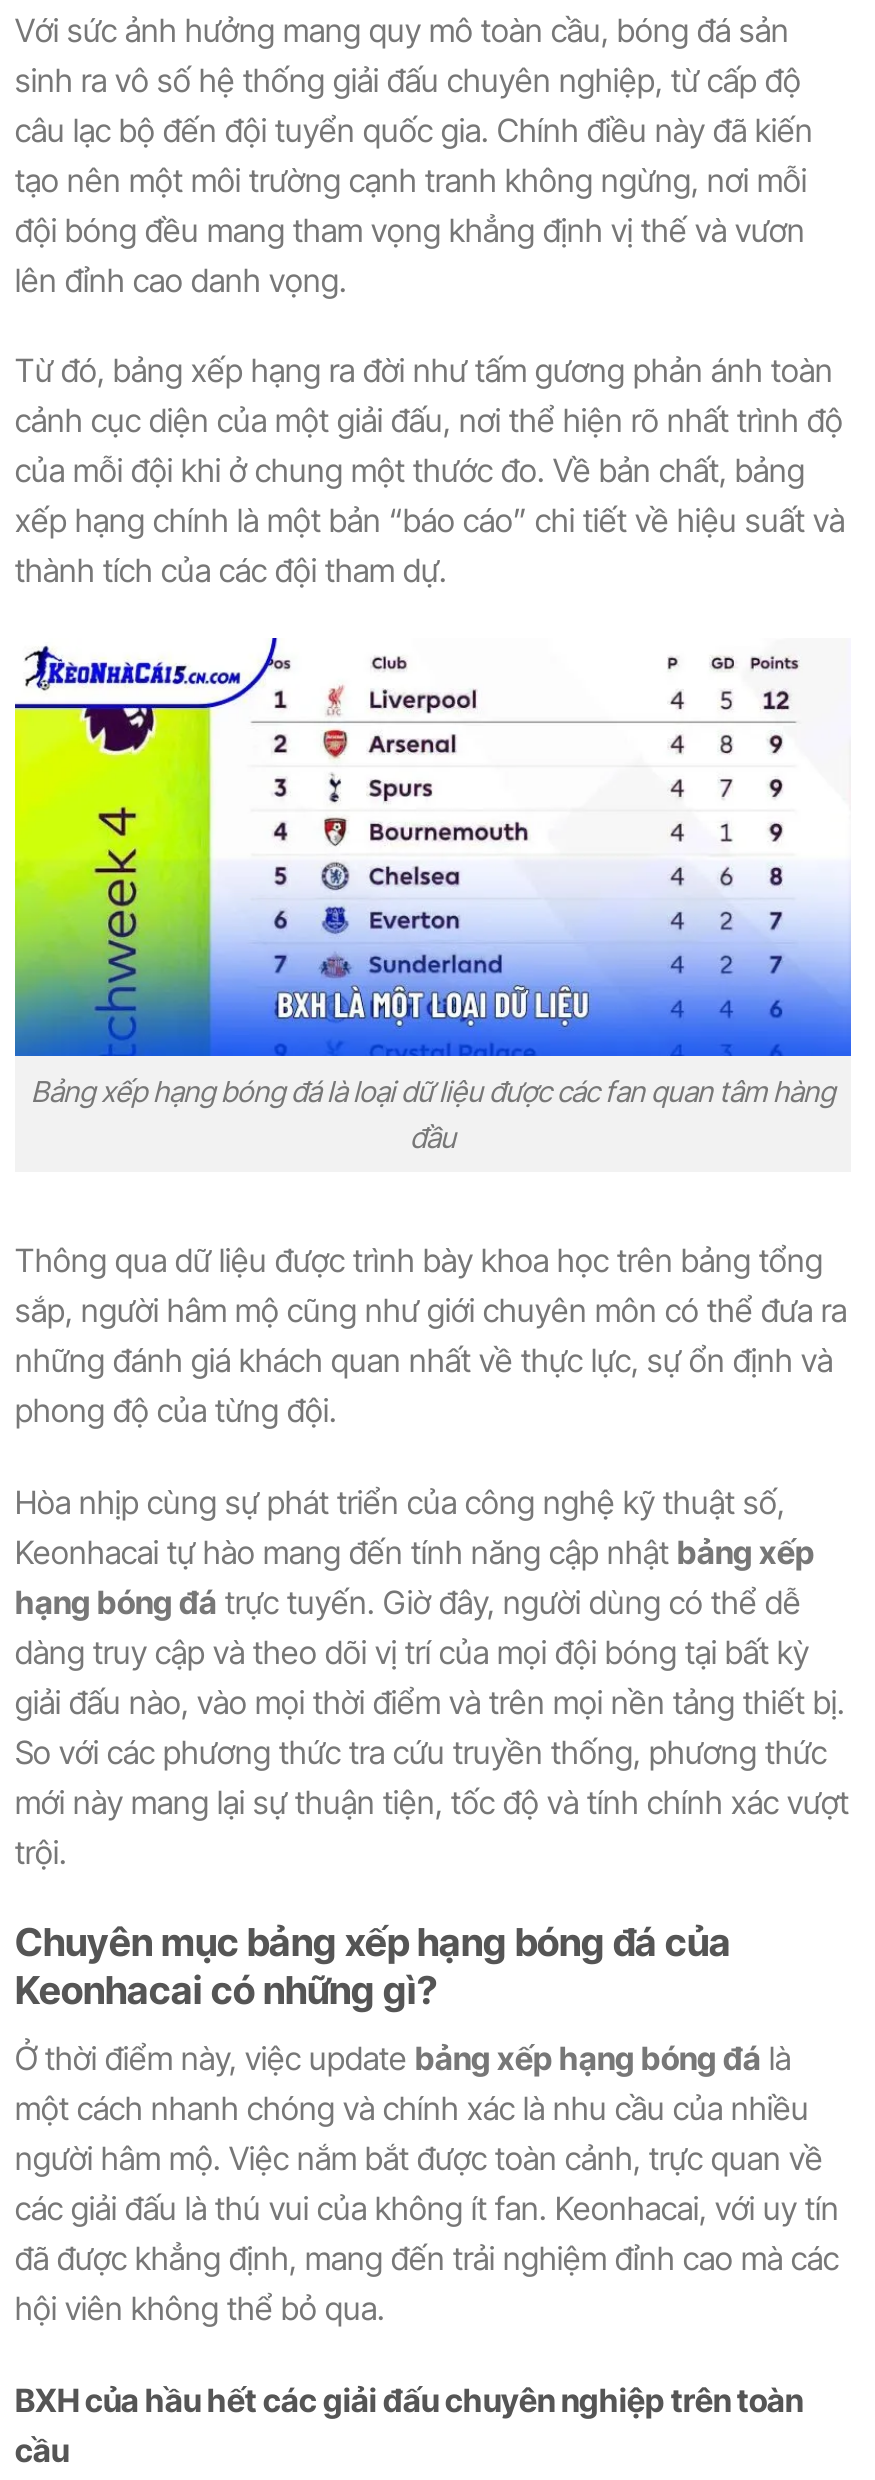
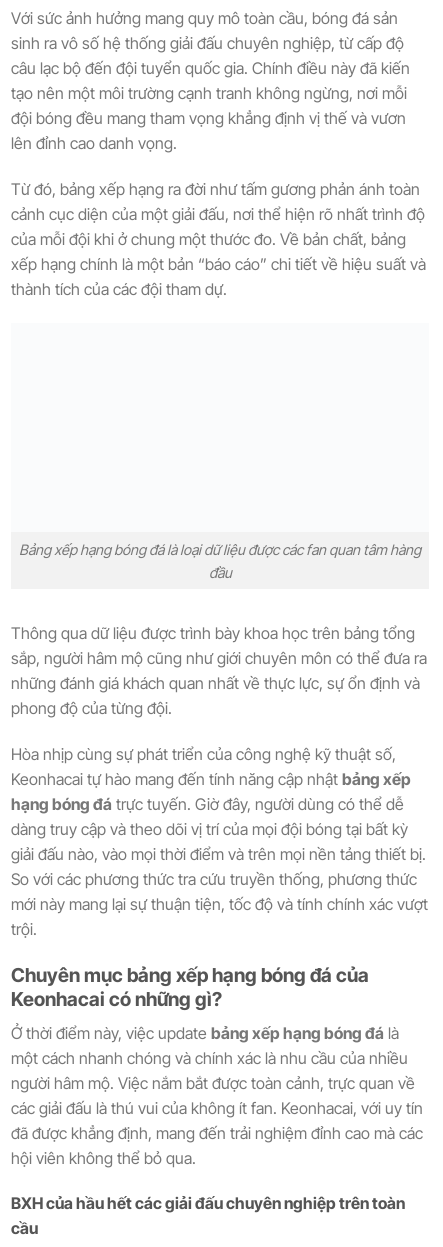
- [image]
